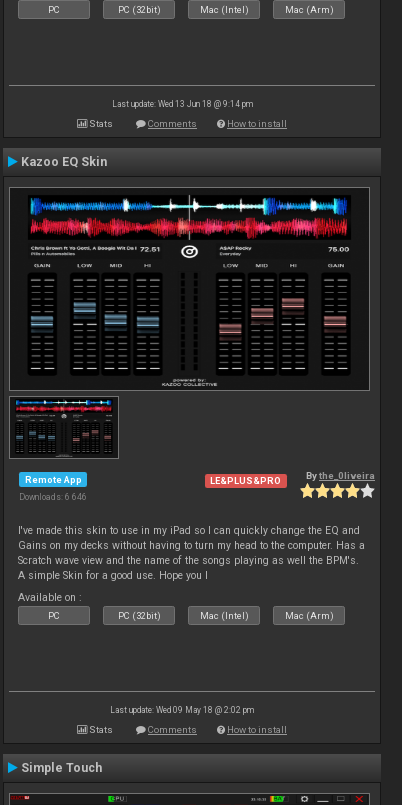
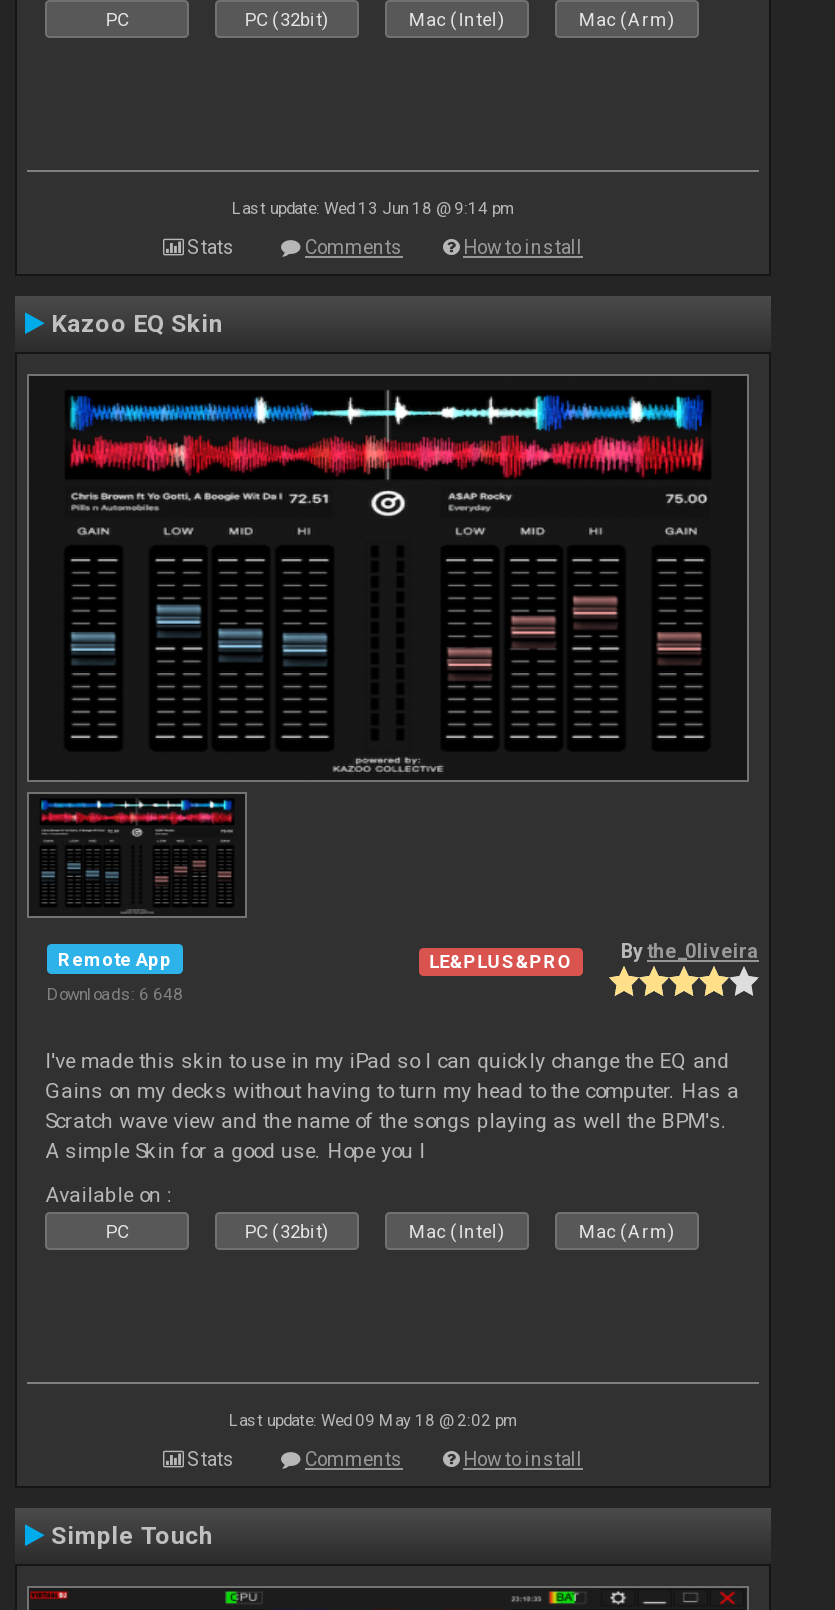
- Downloads: 6 646
+ Downloads: 6 648
